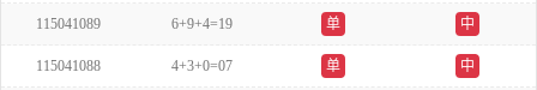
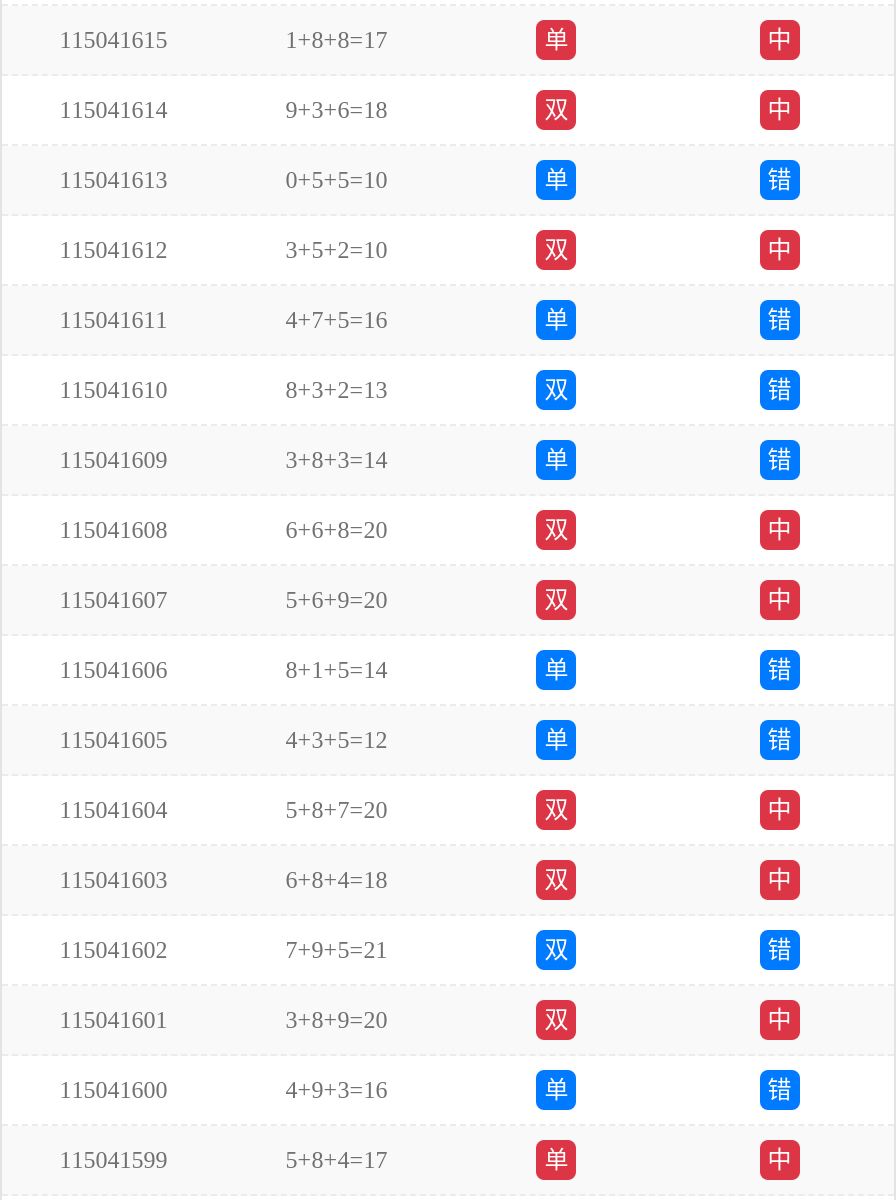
- 115041089
+ 115041615

- 6+9+4=19
+ 1+8+8=17

- 115041088
- 4+3+0=07
+ 115041614
+ 9+3+6=18
+ 双
+ 中
+ 115041613
+ 0+5+5=10
+ 单
+ 错
+ 115041612
+ 3+5+2=10
+ 双
+ 中
+ 115041611
+ 4+7+5=16
+ 单
+ 错
+ 115041610
+ 8+3+2=13
+ 双
+ 错
+ 115041609
+ 3+8+3=14
+ 单
+ 错
+ 115041608
+ 6+6+8=20
+ 双
+ 中
+ 115041607
+ 5+6+9=20
+ 双
+ 中
+ 115041606
+ 8+1+5=14
+ 单
+ 错
+ 115041605
+ 4+3+5=12
+ 单
+ 错
+ 115041604
+ 5+8+7=20
+ 双
+ 中
+ 115041603
+ 6+8+4=18
+ 双
+ 中
+ 115041602
+ 7+9+5=21
+ 双
+ 错
+ 115041601
+ 3+8+9=20
+ 双
+ 中
+ 115041600
+ 4+9+3=16
+ 单
+ 错
+ 115041599
+ 5+8+4=17
